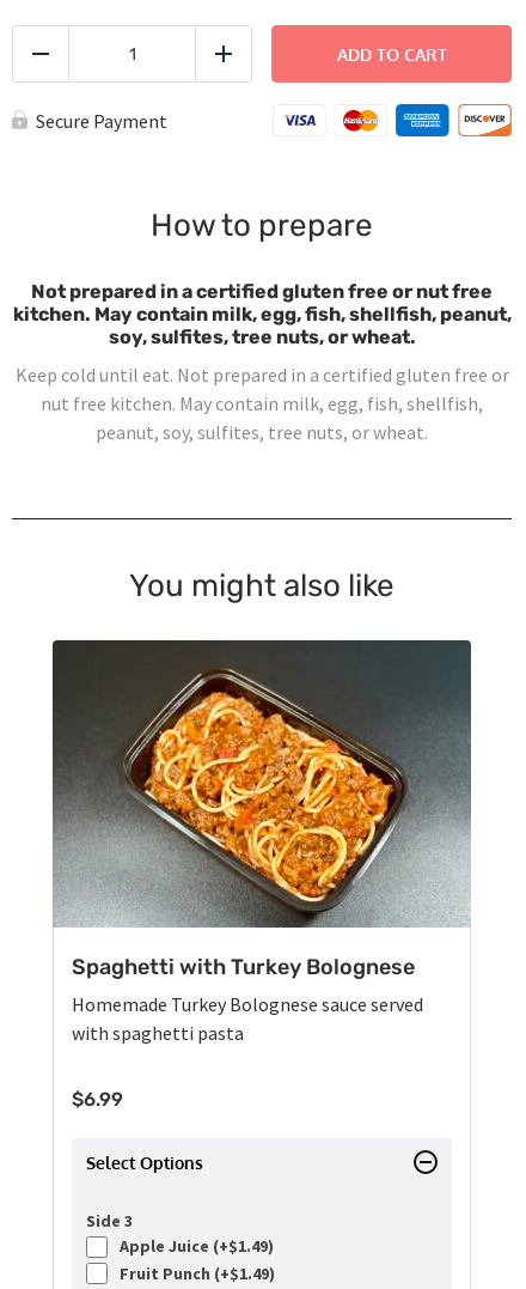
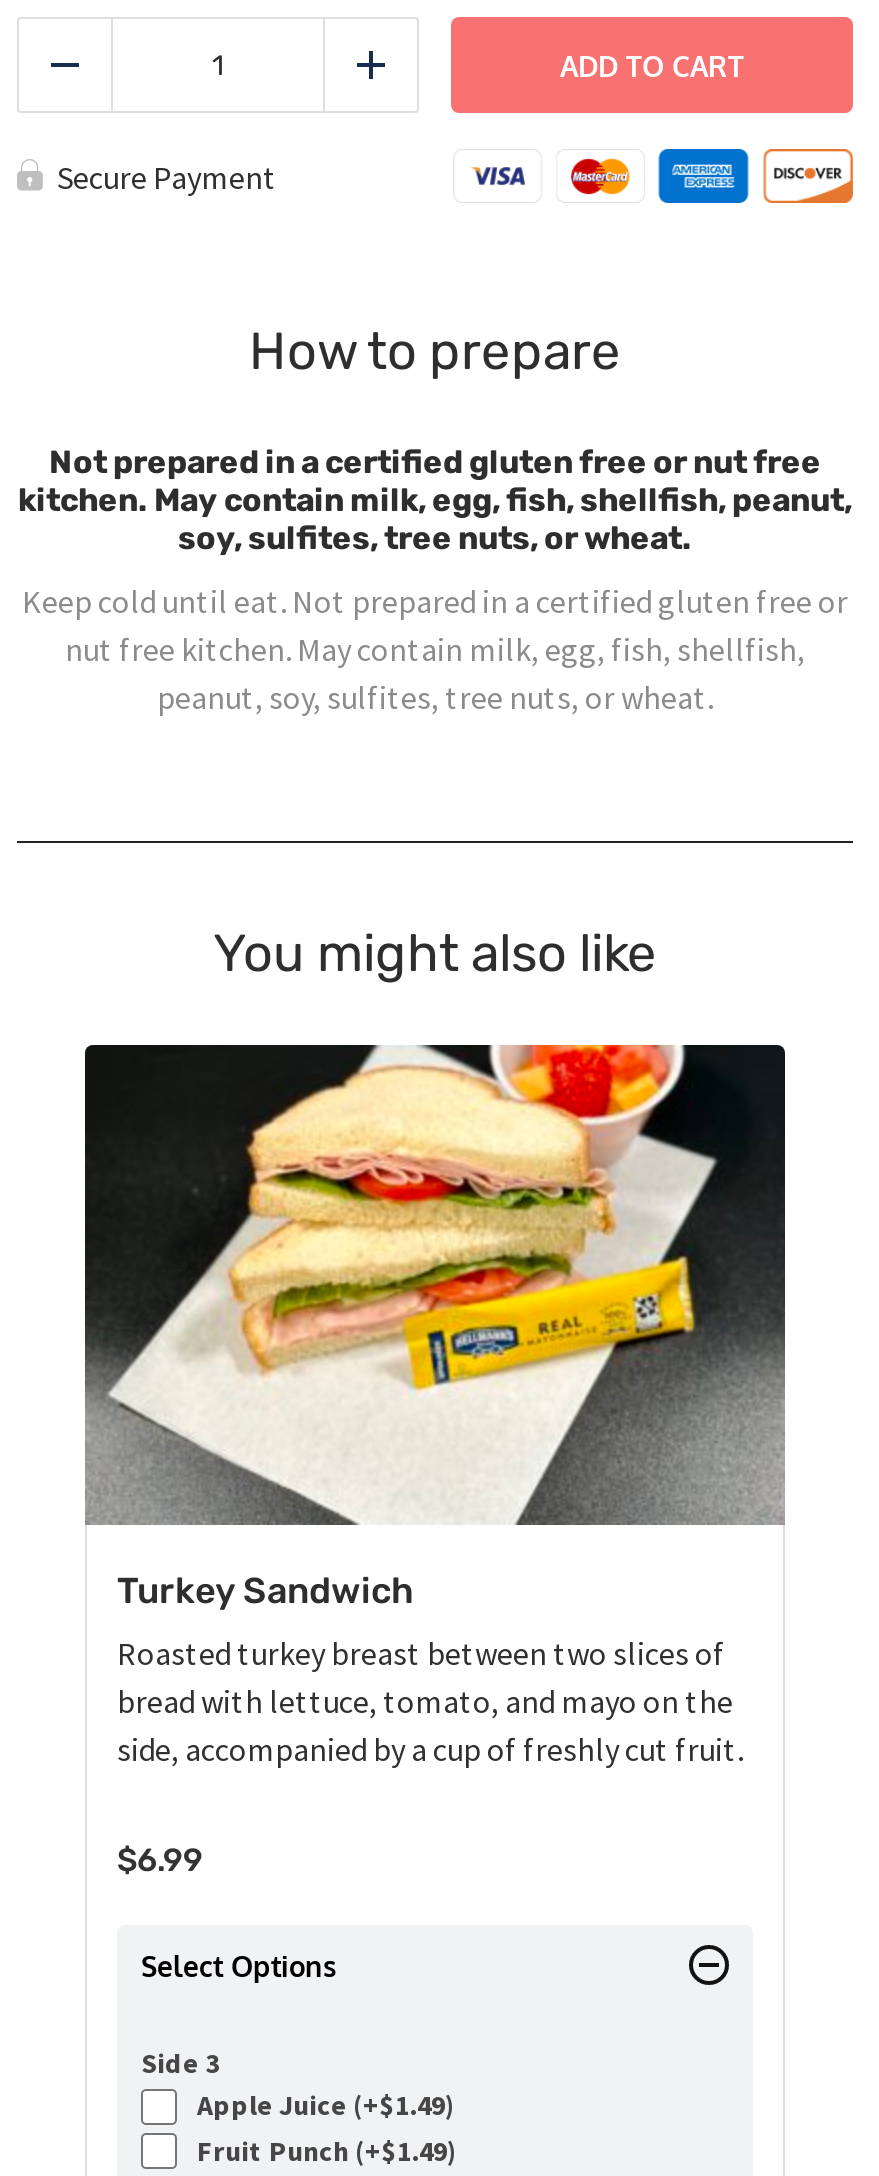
- [image]
- Spaghetti with Turkey Bolognese
+ [image]
+ Turkey Sandwich

- Homemade Turkey Bolognese sauce served
- with spaghetti pasta
+ Roasted turkey breast between two slices of
+ bread with lettuce, tomato, and mayo on the
+ side, accompanied by a cup of freshly cut fruit.
